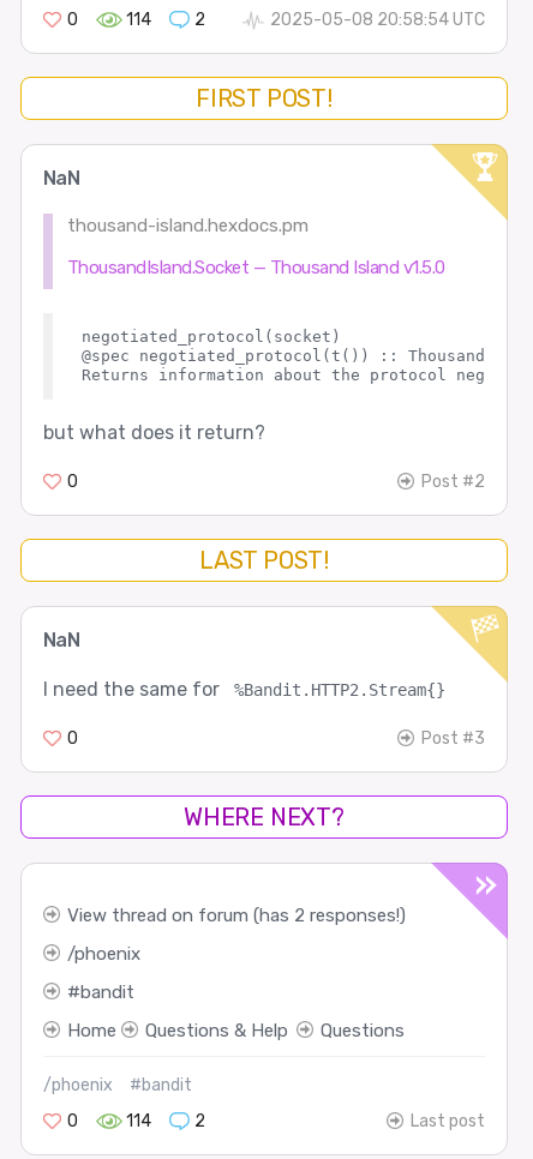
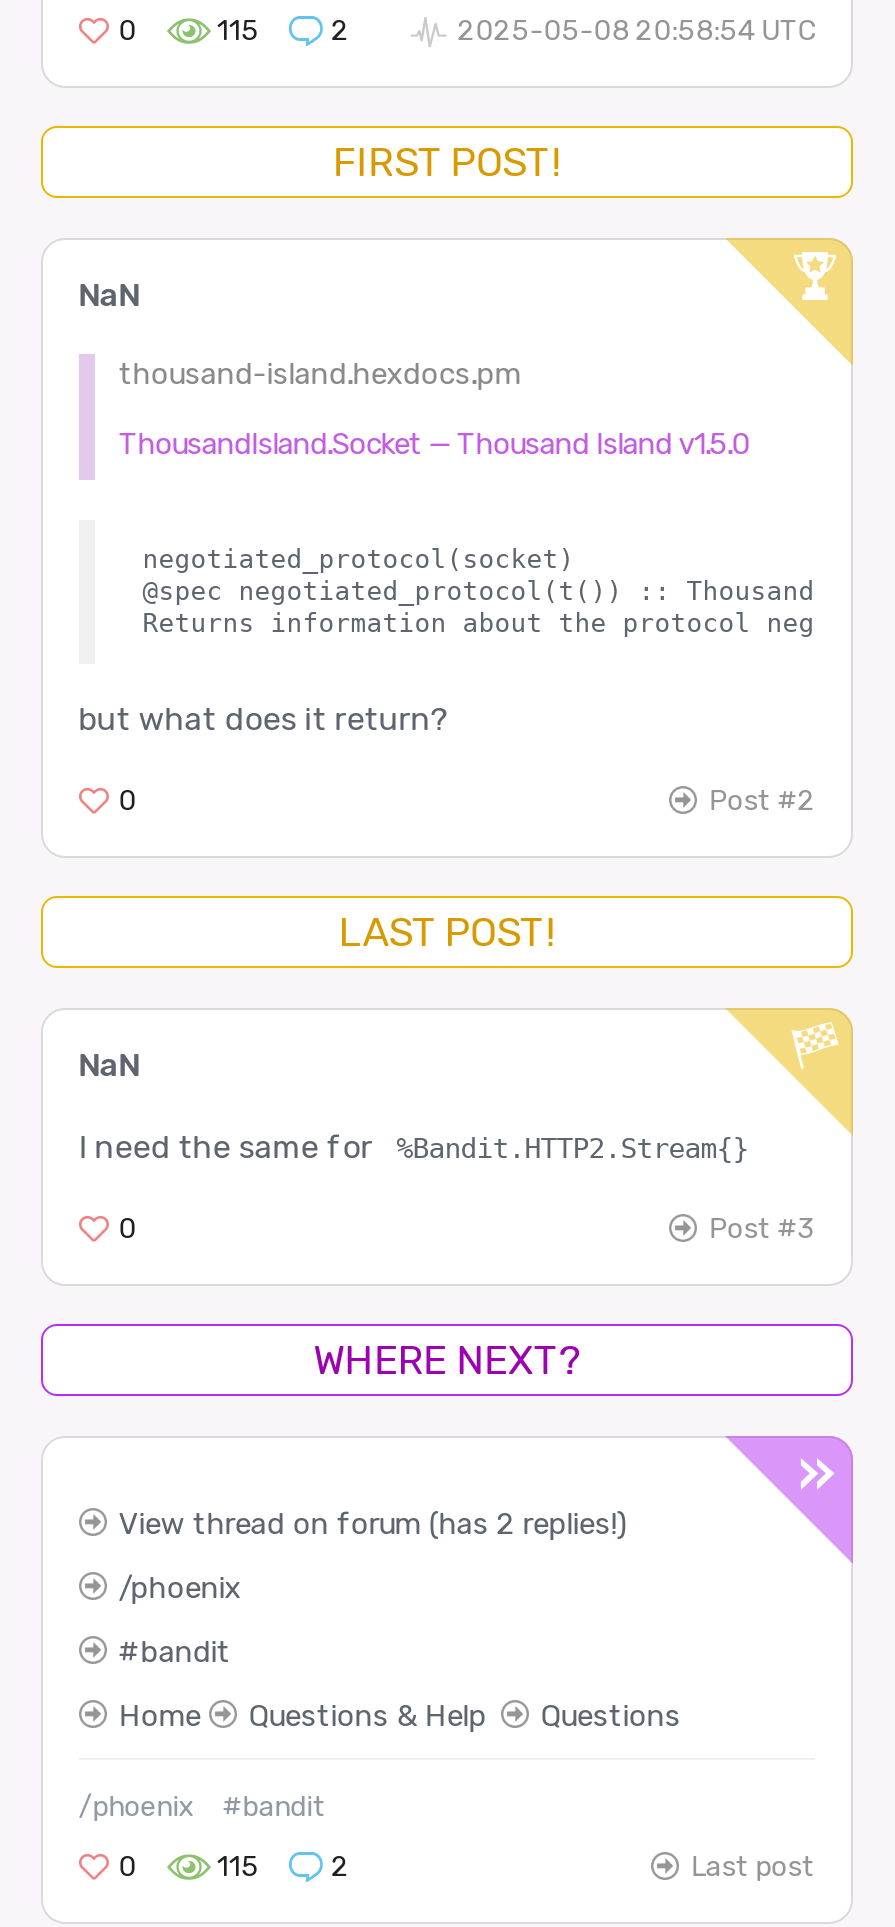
- 114
+ 115

- View thread on forum (has 2 responses!)
+ View thread on forum (has 2 replies!)

- 114
+ 115
